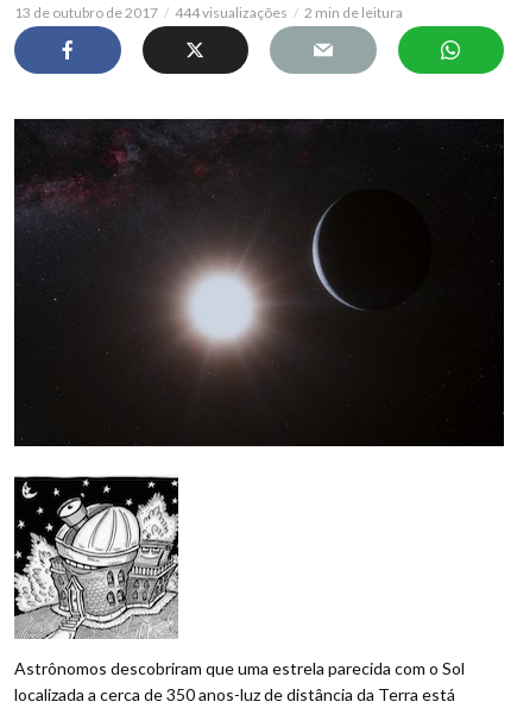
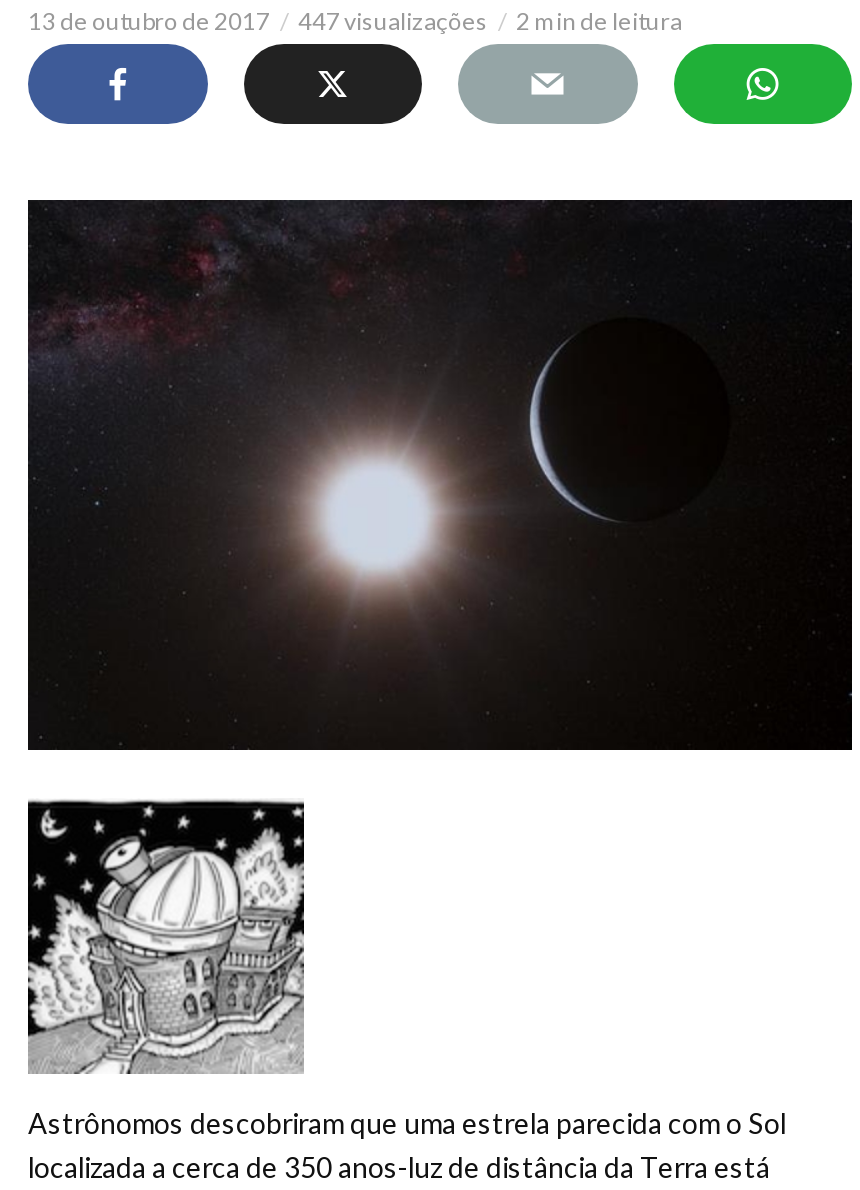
- 444 visualizações
+ 447 visualizações
